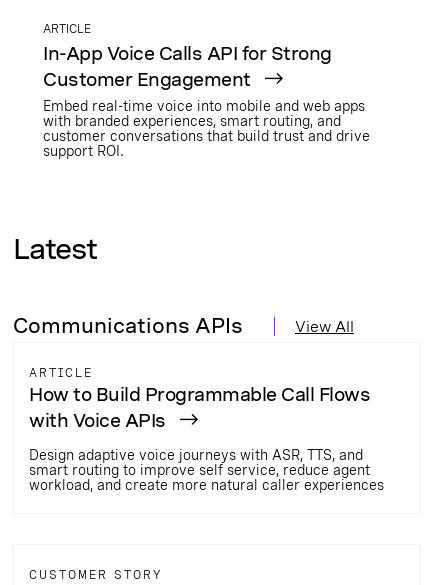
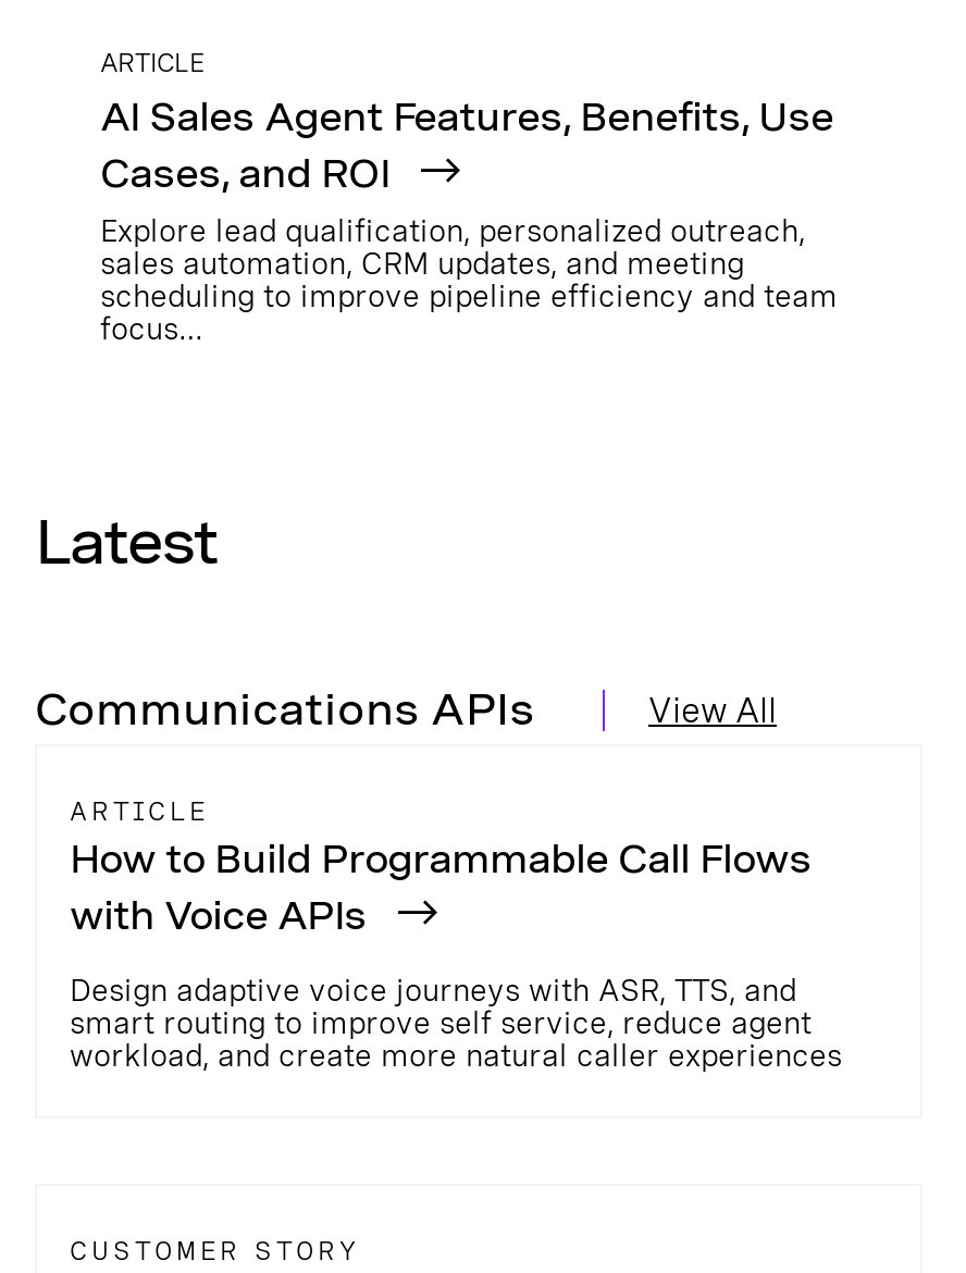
- In-App Voice Calls API for Strong
- Customer Engagement
- Embed real-time voice into mobile and web apps
- with branded experiences, smart routing, and
- customer conversations that build trust and drive
- support ROI.
+ AI Sales Agent Features, Benefits, Use
+ Cases, and ROI
+ Explore lead qualification, personalized outreach,
+ sales automation, CRM updates, and meeting
+ scheduling to improve pipeline efficiency and team
+ focus…
